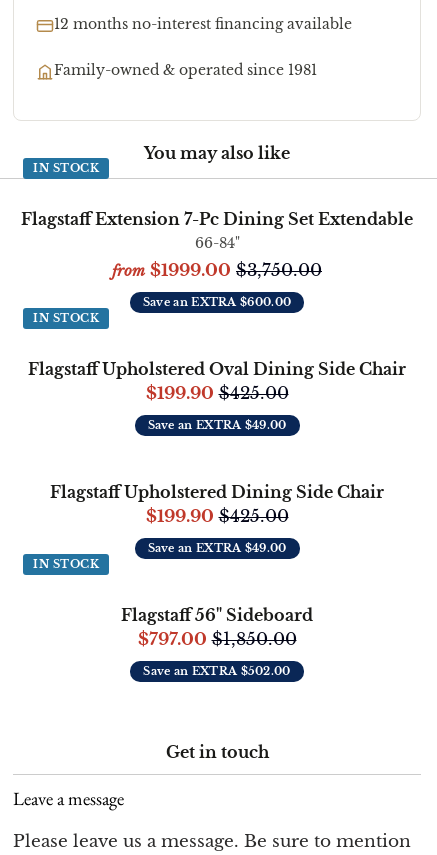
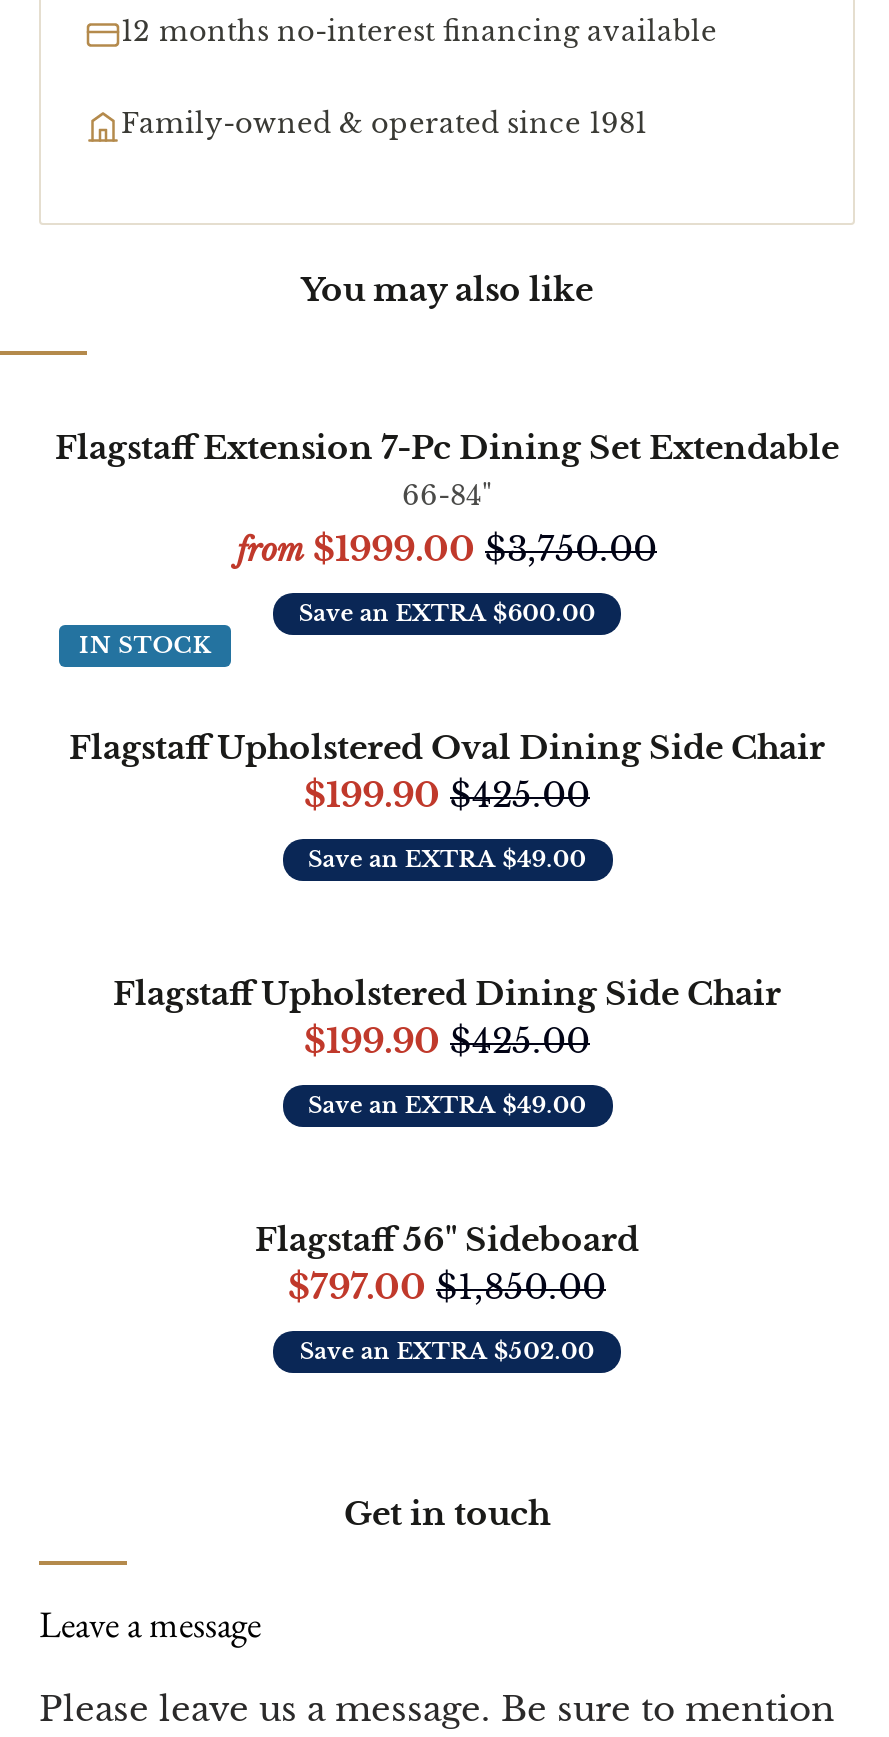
- IN STOCK

- IN STOCK
